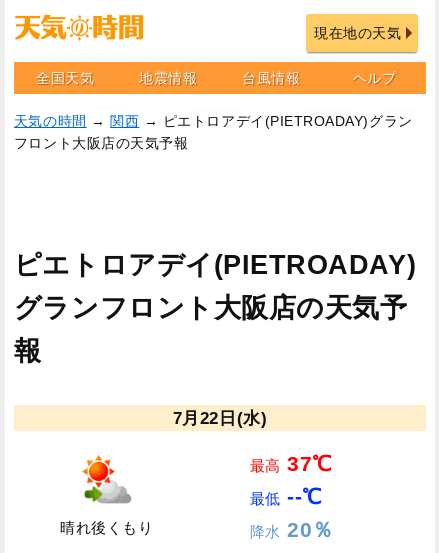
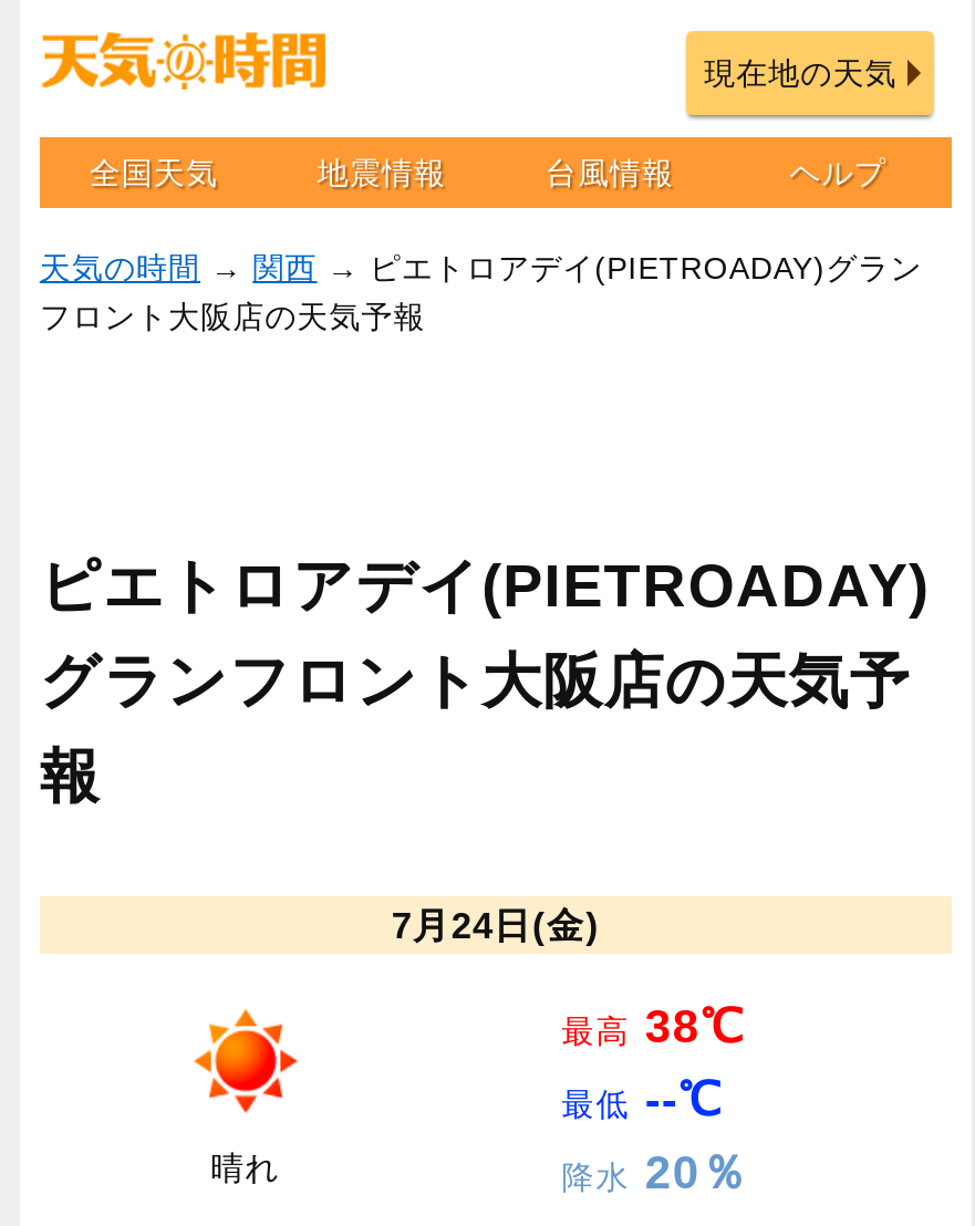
- 7月22日(水)
+ 7月24日(金)

- [image]
- 晴れ後くもり
+ [image]
+ 晴れ

- 最高37℃
+ 最高38℃
